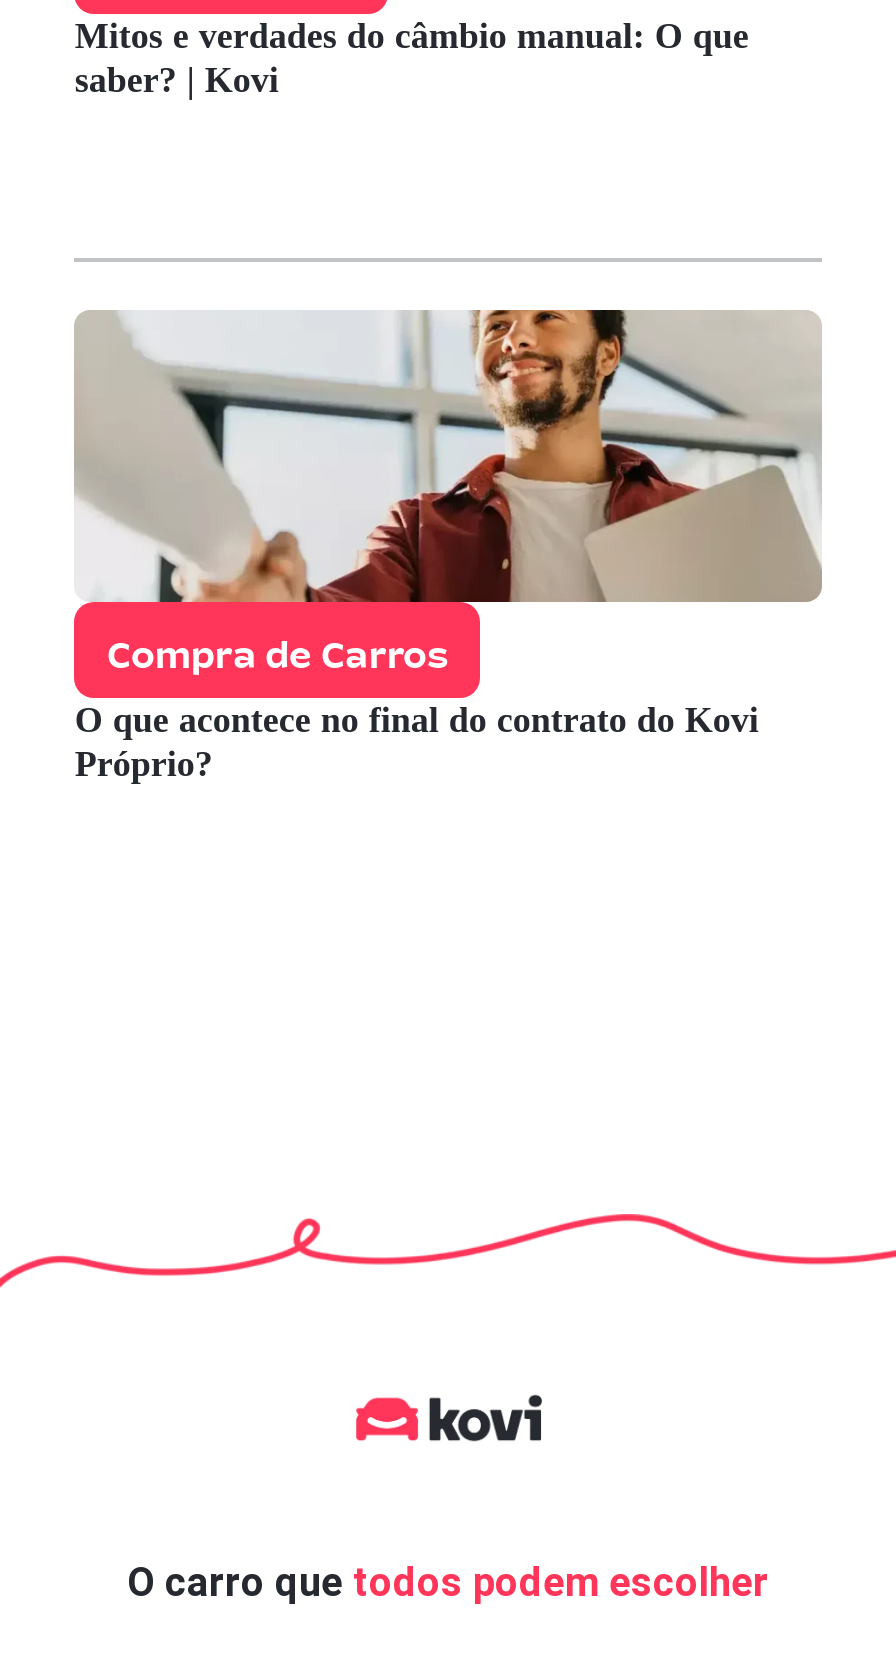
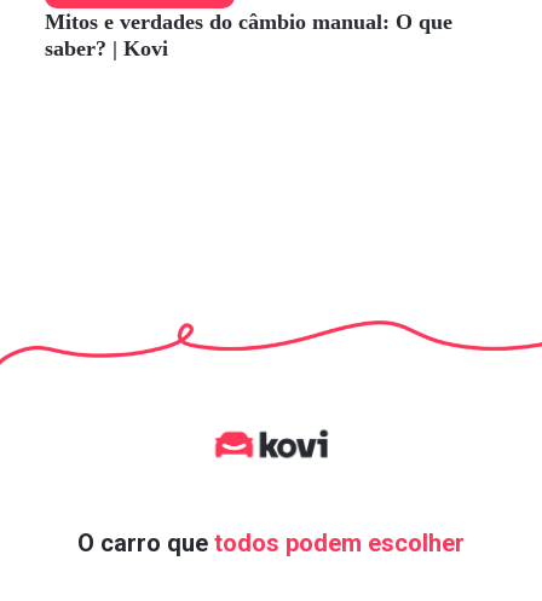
- [image]
- Compra de Carros
- O que acontece no final do contrato do Kovi
- Próprio?
